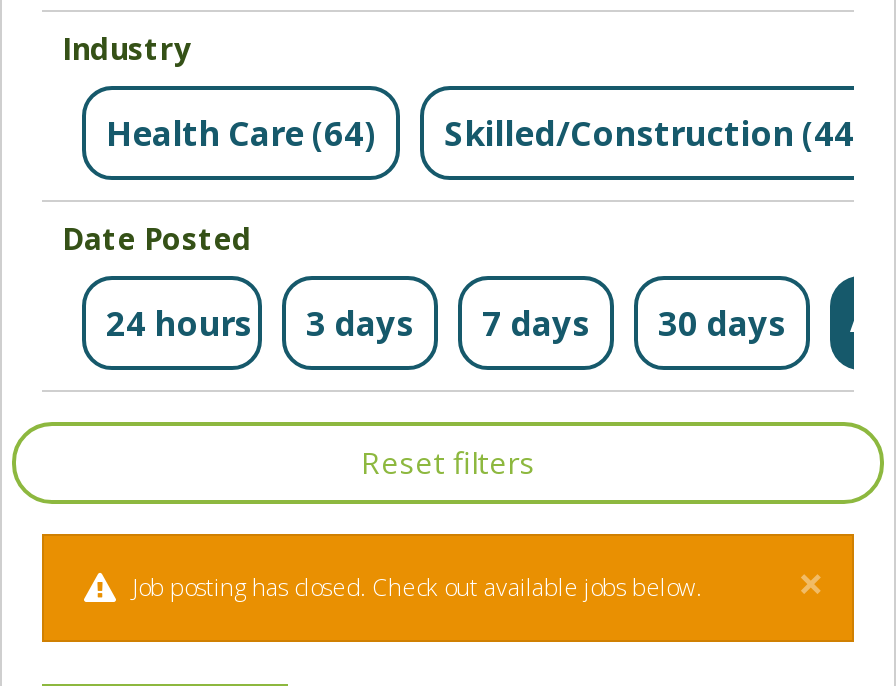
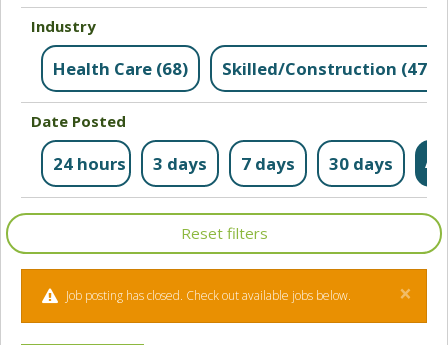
- Health Care (64)
+ Health Care (68)

- Skilled/Construction (44)
+ Skilled/Construction (47)
